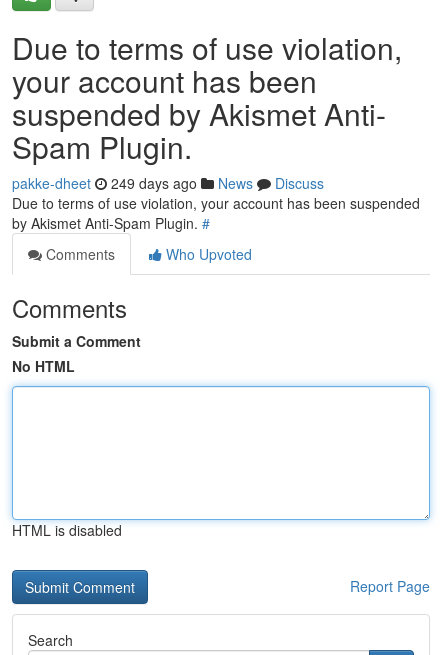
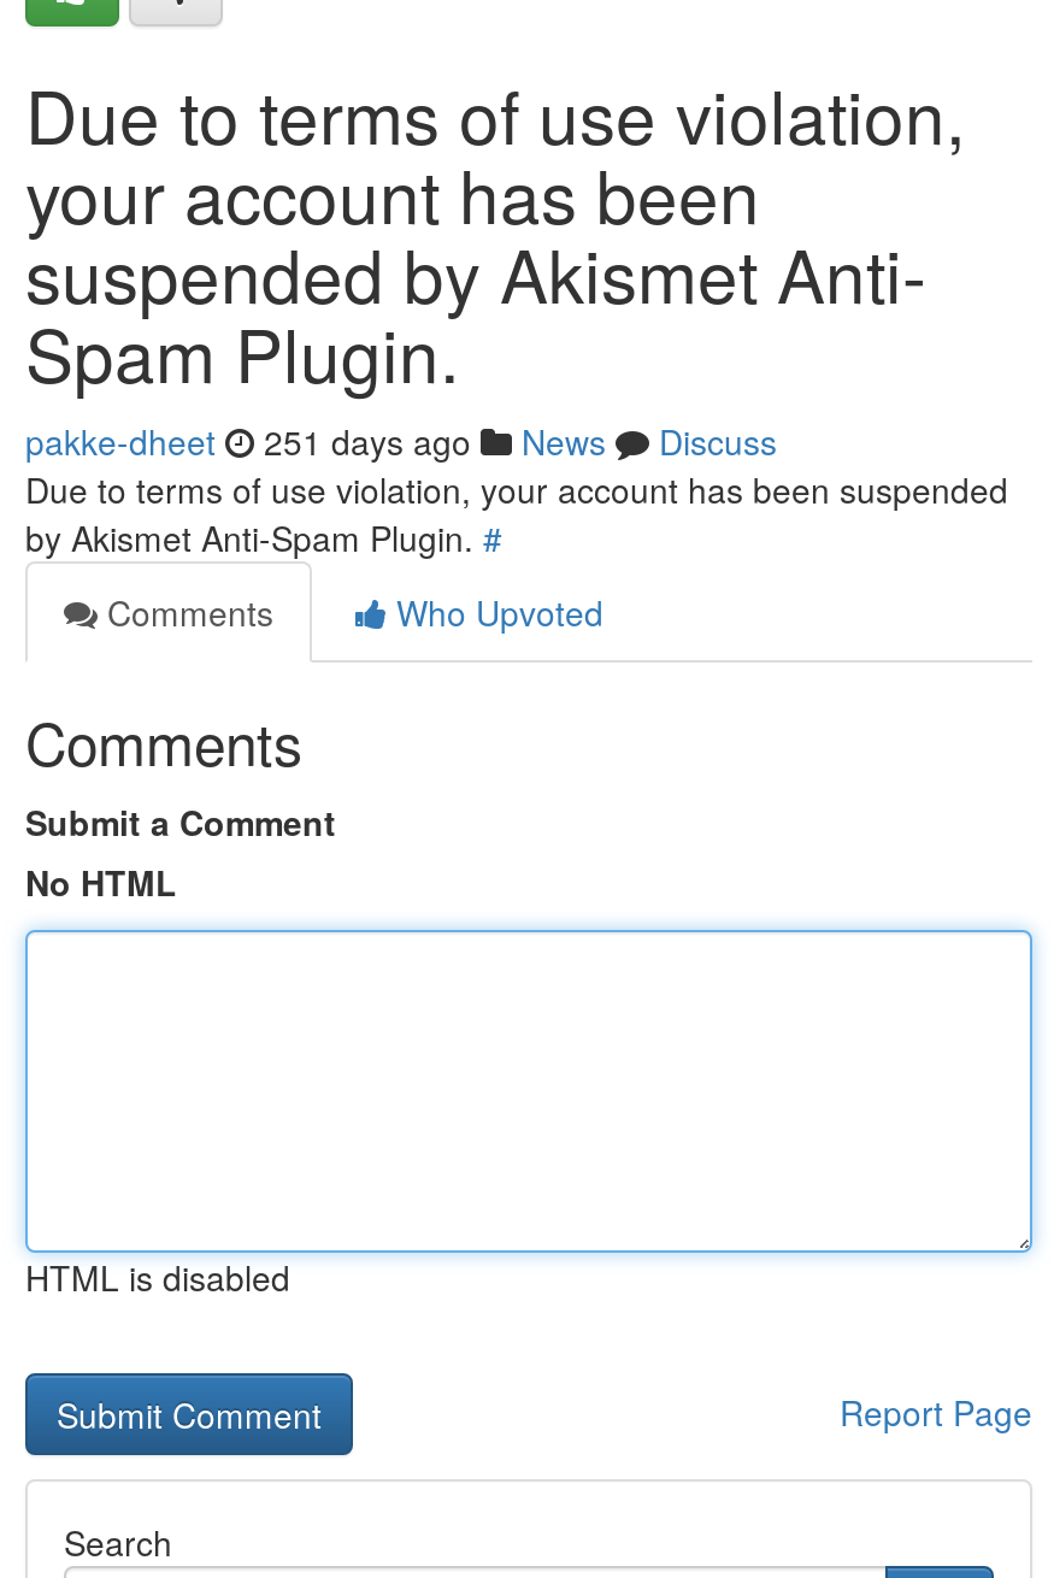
- pakke-dheet 249 days ago News Discuss
+ pakke-dheet 251 days ago News Discuss
